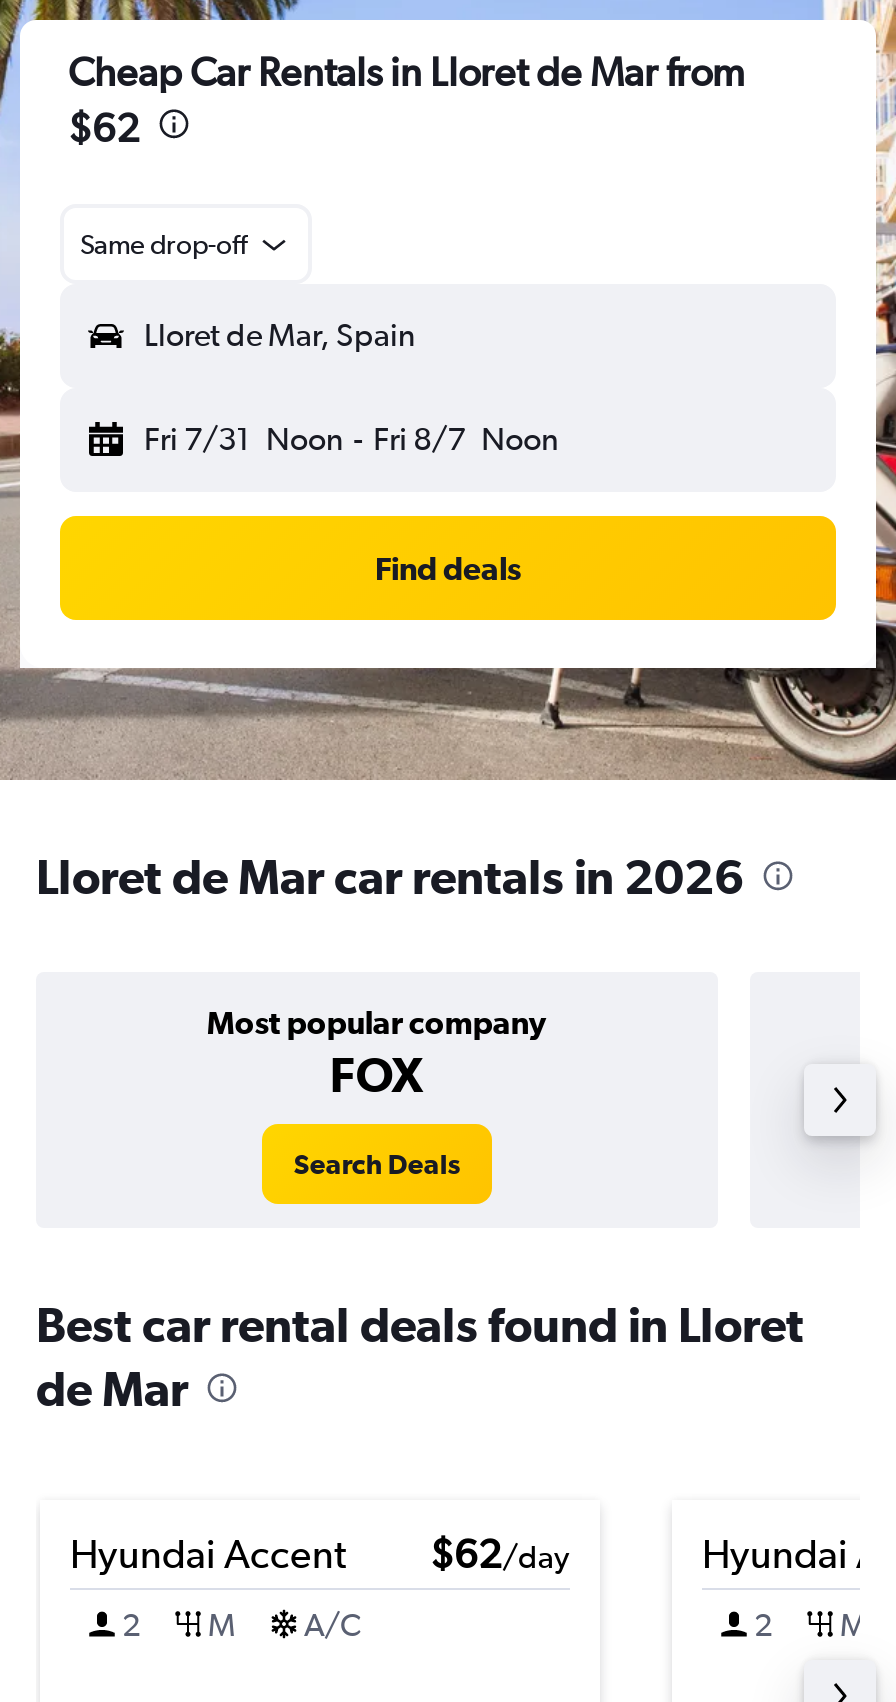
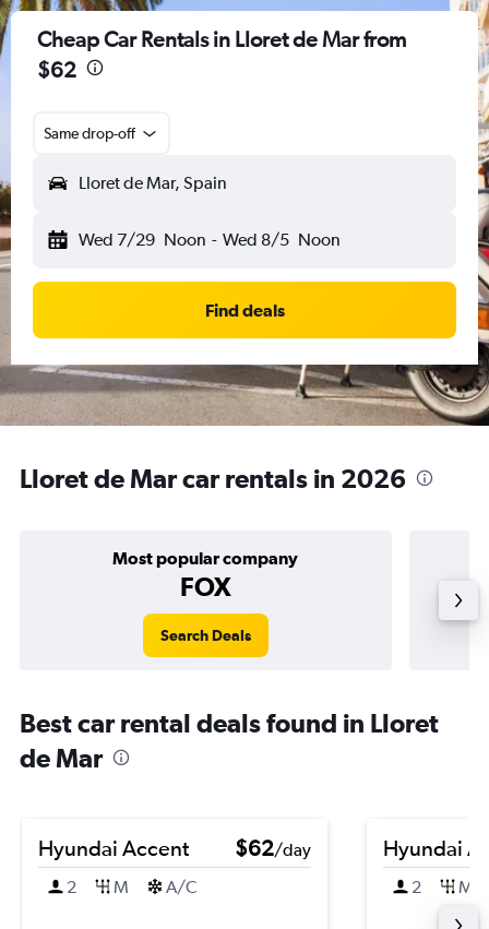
- Fri 7/31 Noon - Fri 8/7 Noon
+ Wed 7/29 Noon - Wed 8/5 Noon
